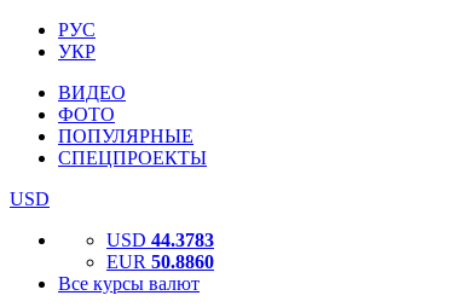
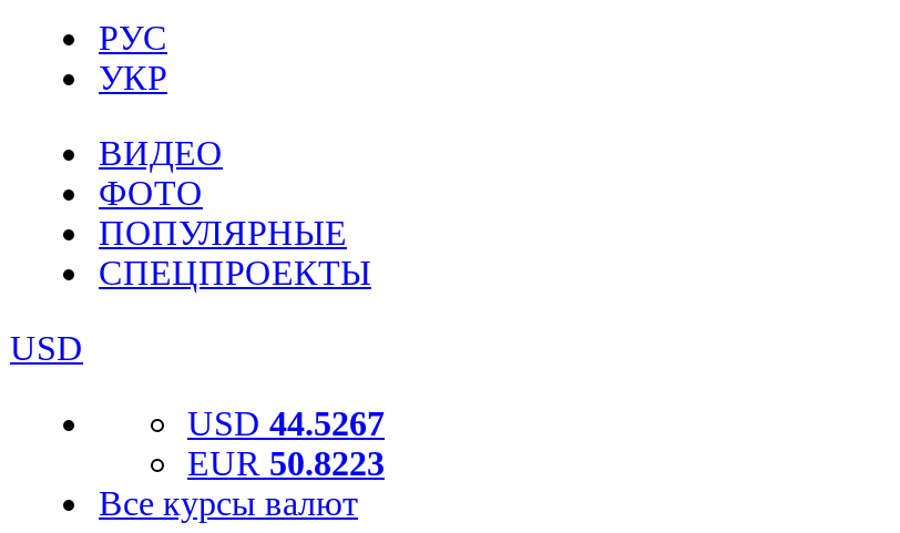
- USD 44.3783
+ USD 44.5267

- EUR 50.8860
+ EUR 50.8223
